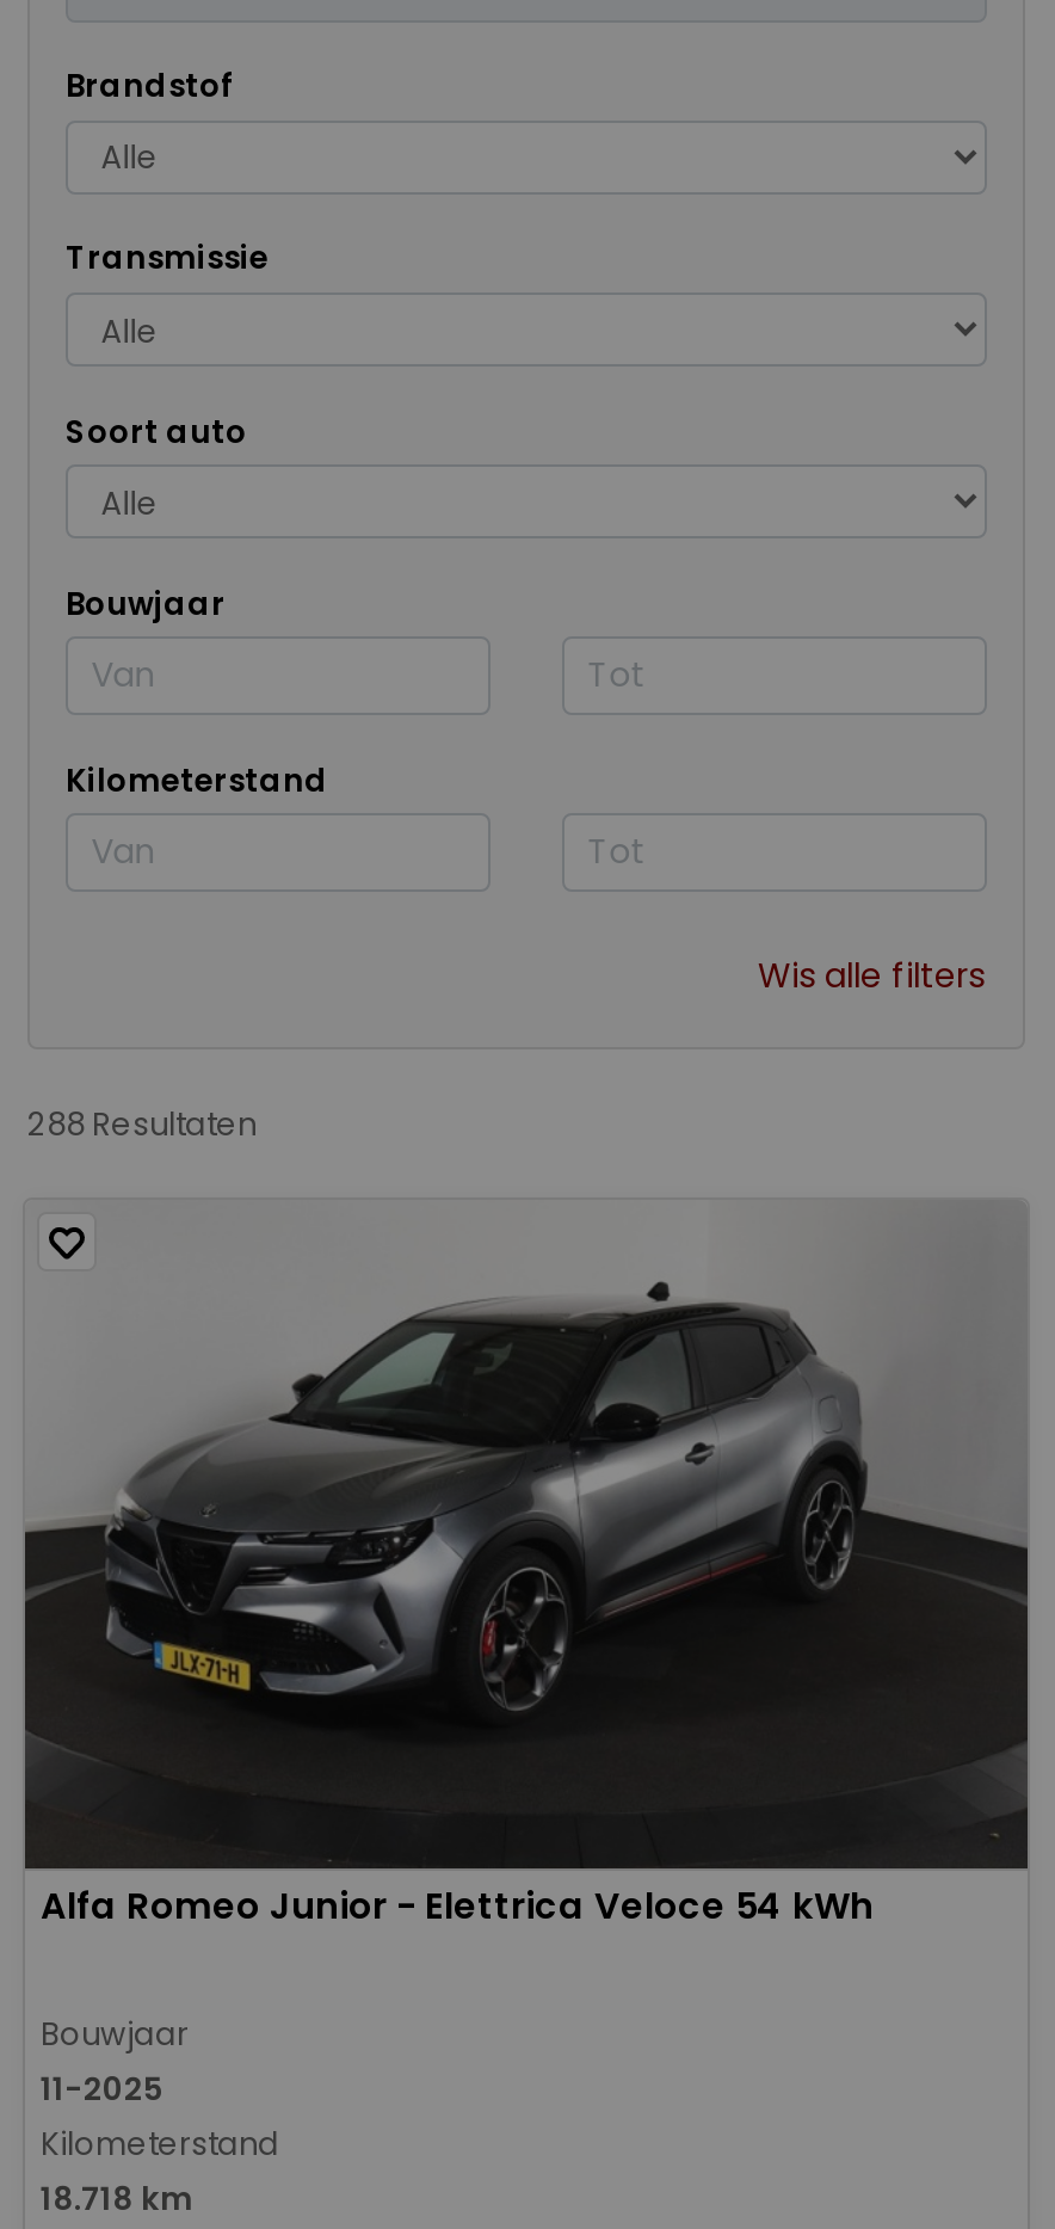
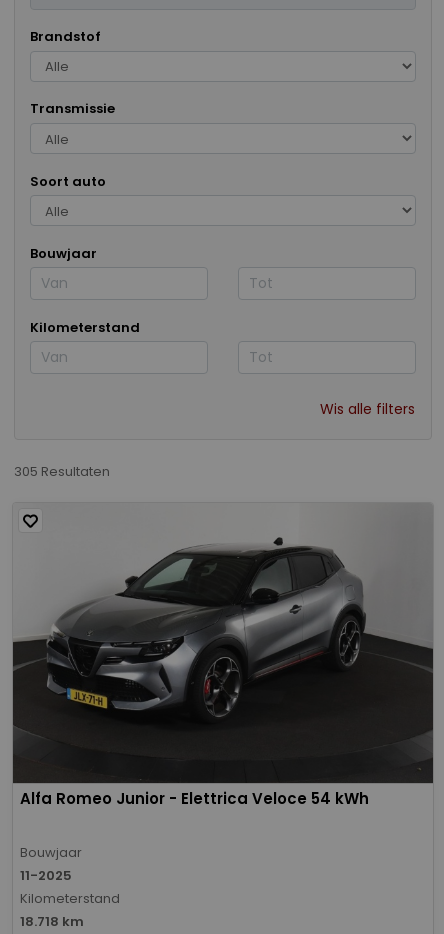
- 288 Resultaten
+ 305 Resultaten
